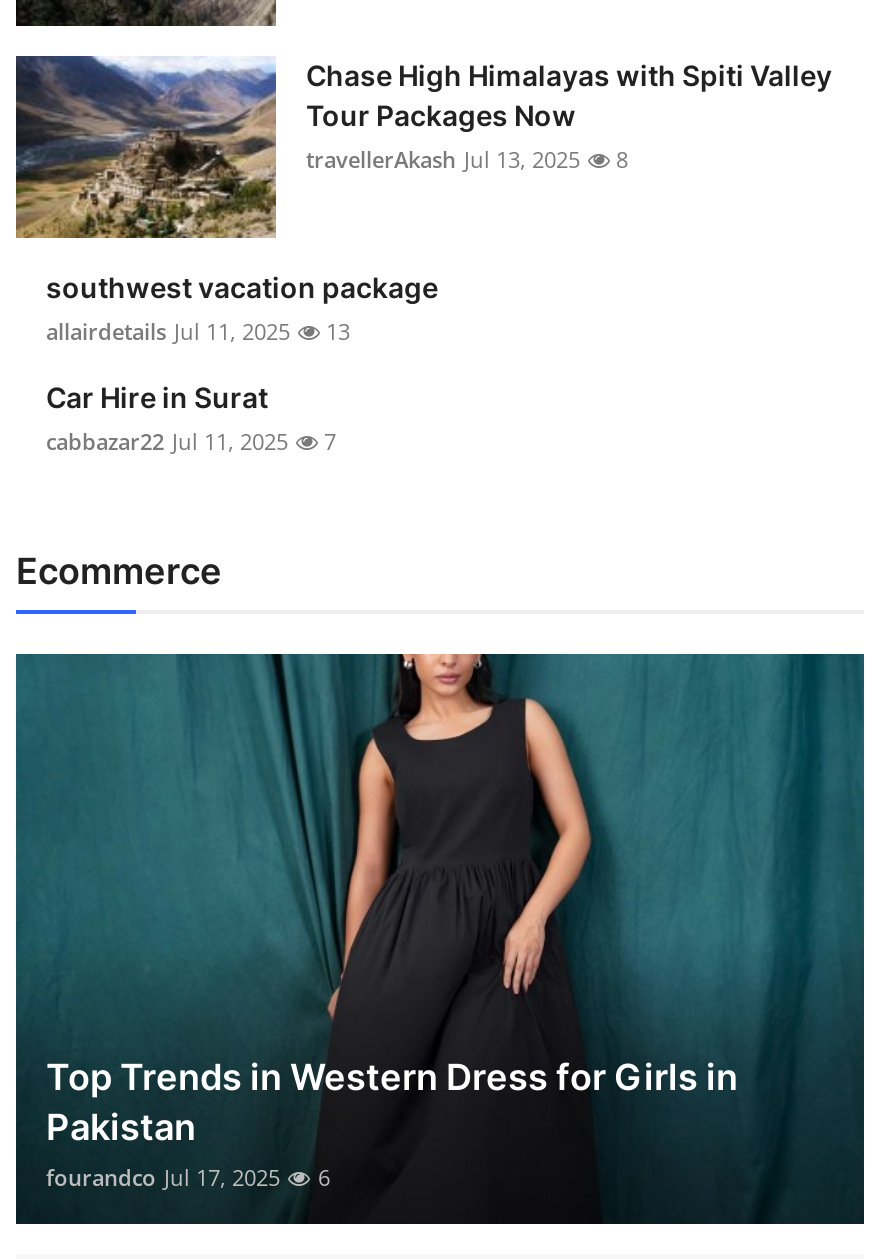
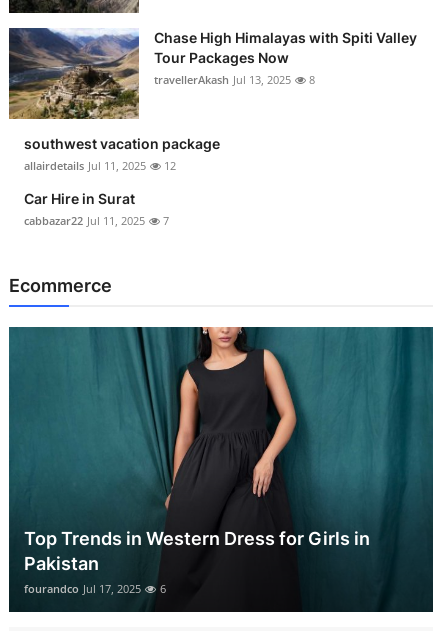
- allairdetails Jul 11, 2025 13
+ allairdetails Jul 11, 2025 12
